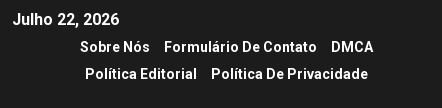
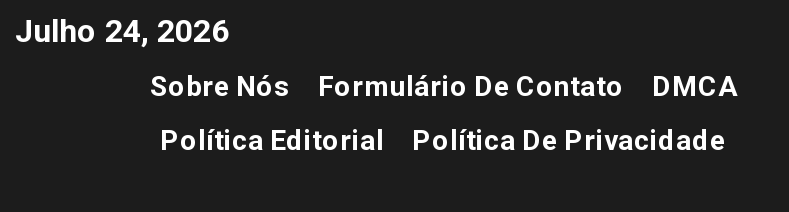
- Julho 22, 2026
+ Julho 24, 2026
